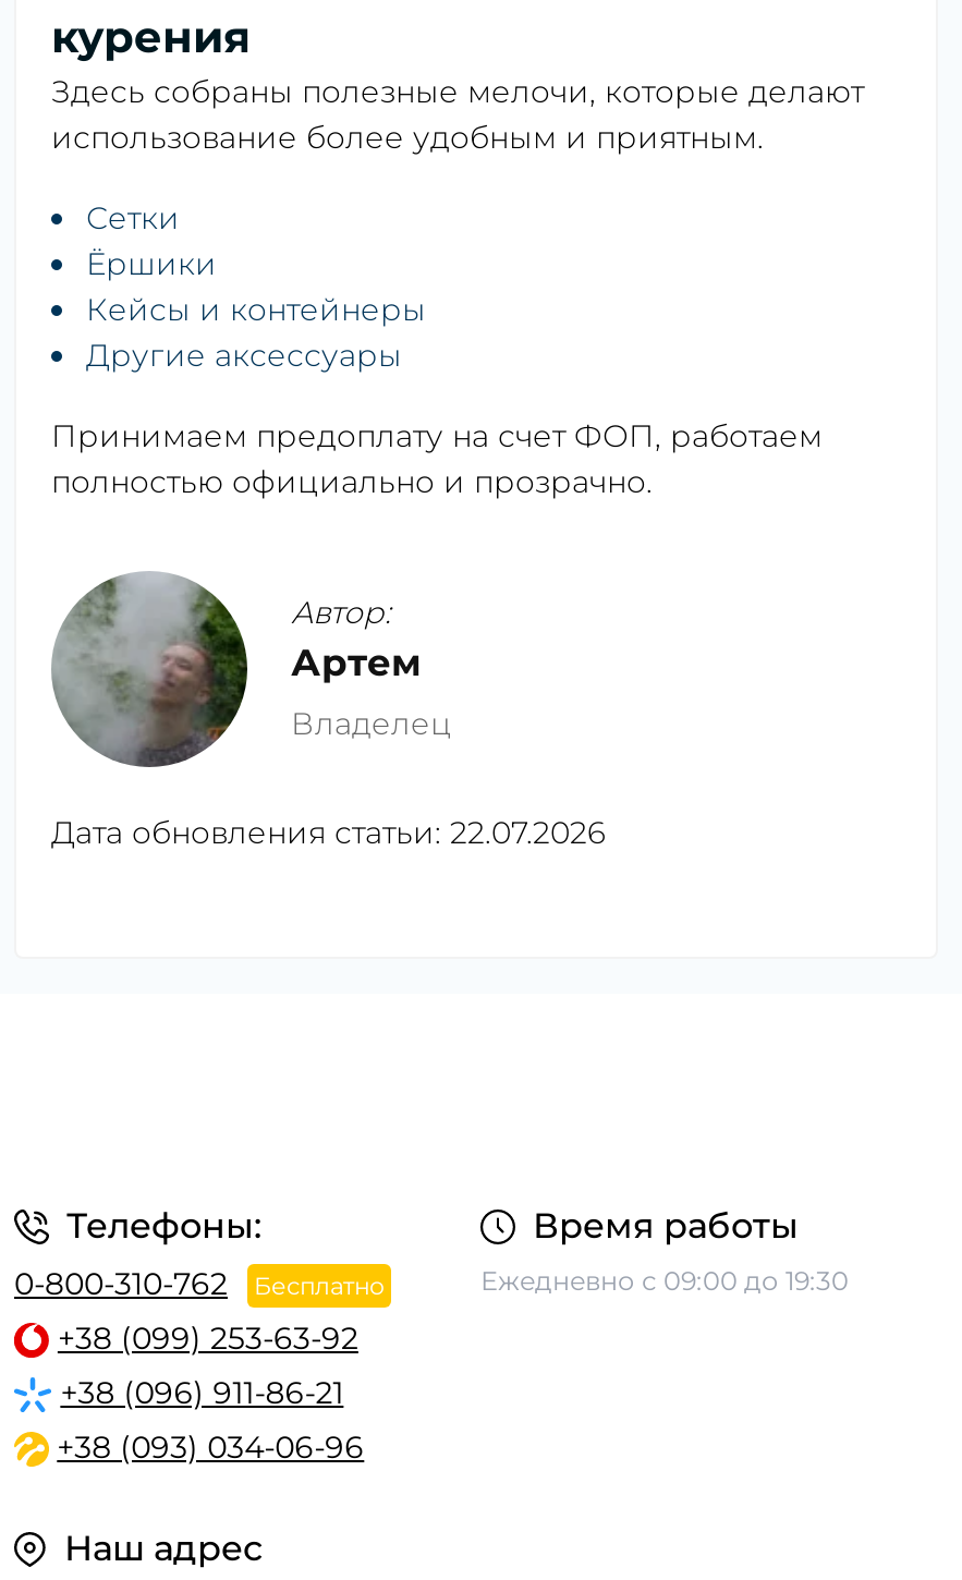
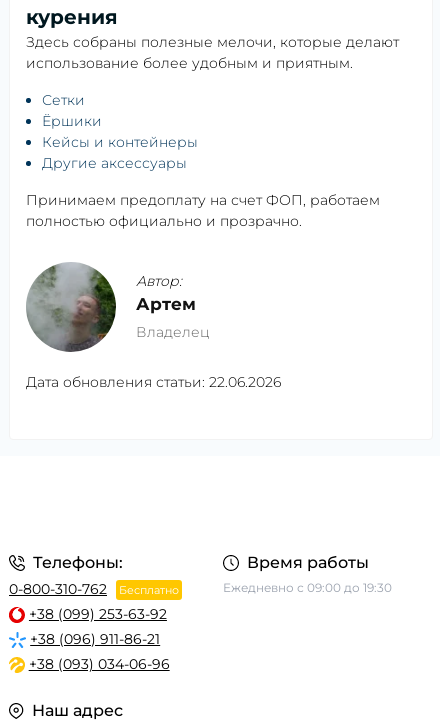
- Дата обновления статьи: 22.07.2026
+ Дата обновления статьи: 22.06.2026
